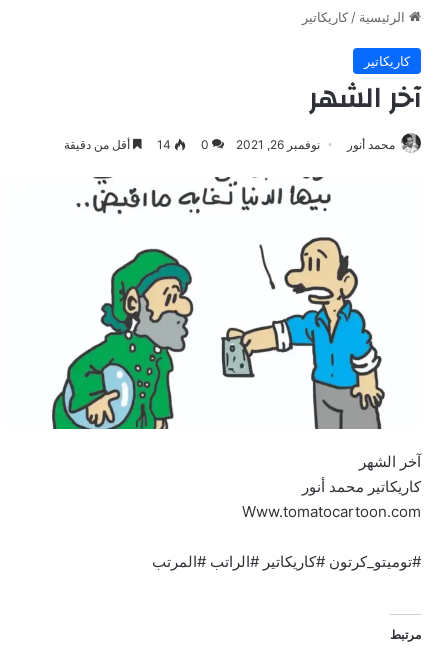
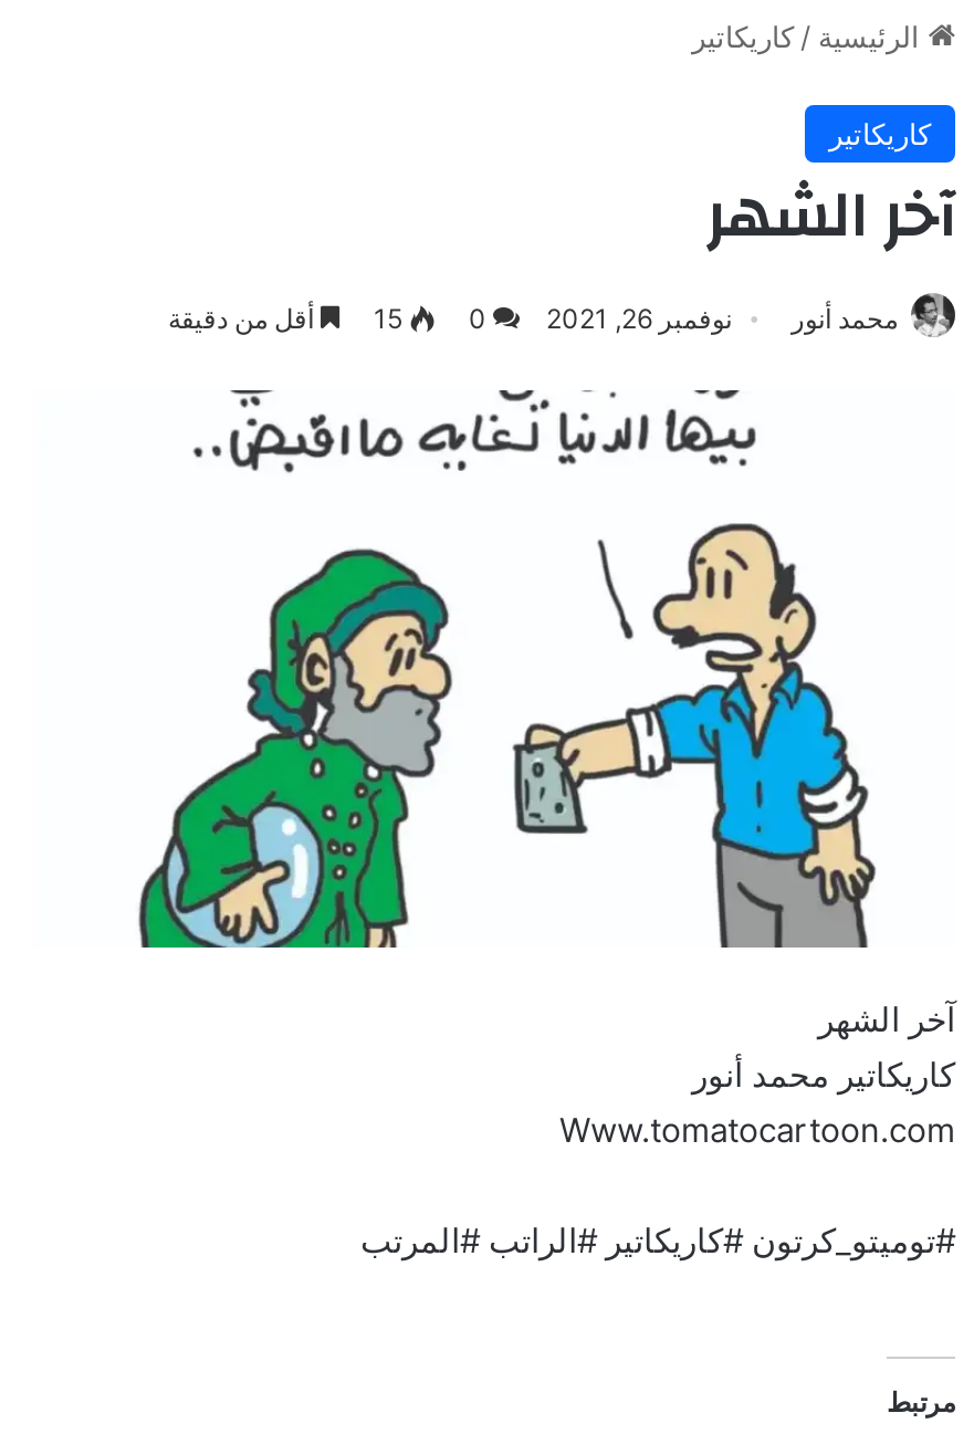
- 14
+ 15
